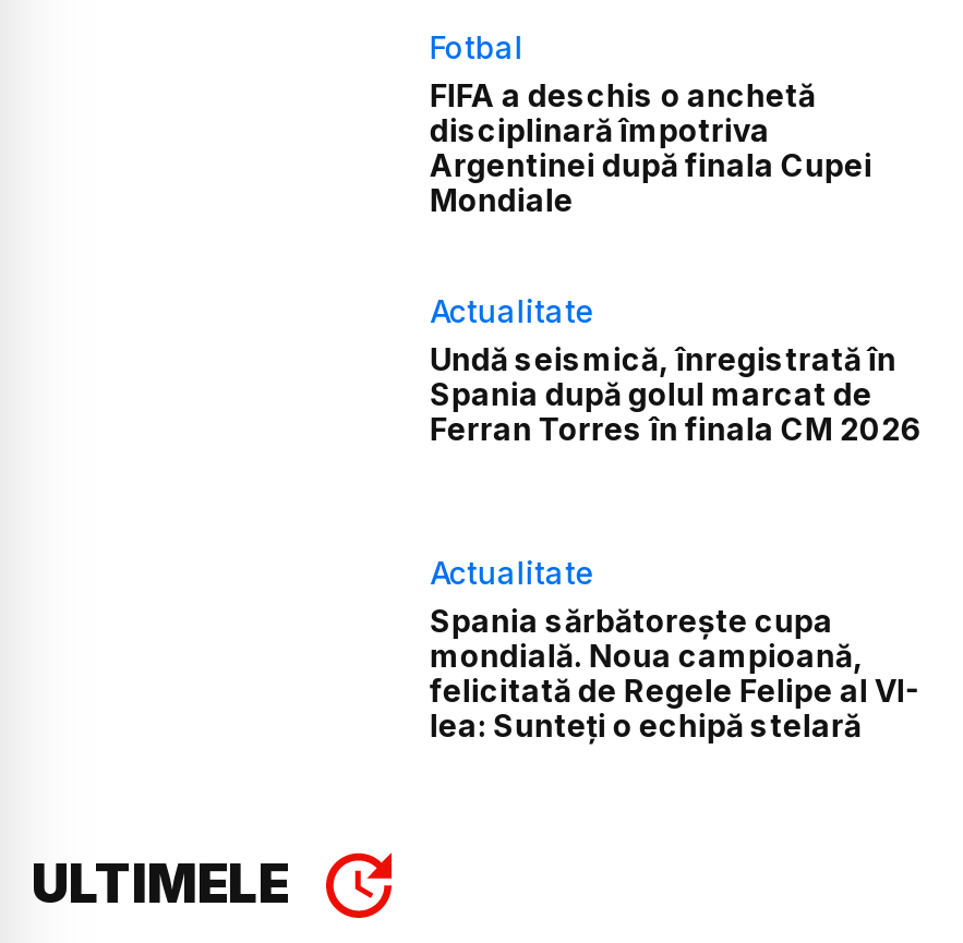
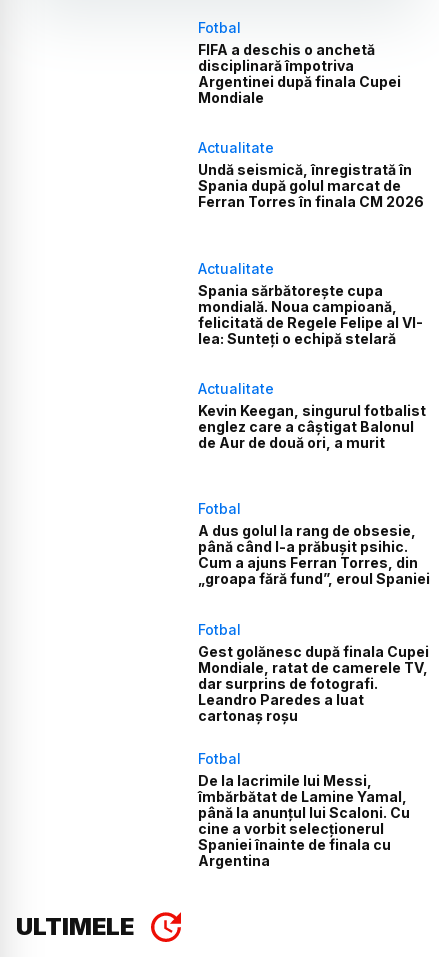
+ Actualitate
+ Kevin Keegan, singurul fotbalist
+ englez care a câștigat Balonul
+ de Aur de două ori, a murit

+ Fotbal
+ A dus golul la rang de obsesie,
+ până când l-a prăbușit psihic.
+ Cum a ajuns Ferran Torres, din
+ „groapa fără fund”, eroul Spaniei
+ Fotbal
+ Gest golănesc după finala Cupei
+ Mondiale, ratat de camerele TV,
+ dar surprins de fotografi.
+ Leandro Paredes a luat
+ cartonaș roșu
+ Fotbal
+ De la lacrimile lui Messi,
+ îmbărbătat de Lamine Yamal,
+ până la anunțul lui Scaloni. Cu
+ cine a vorbit selecționerul
+ Spaniei înainte de finala cu
+ Argentina
